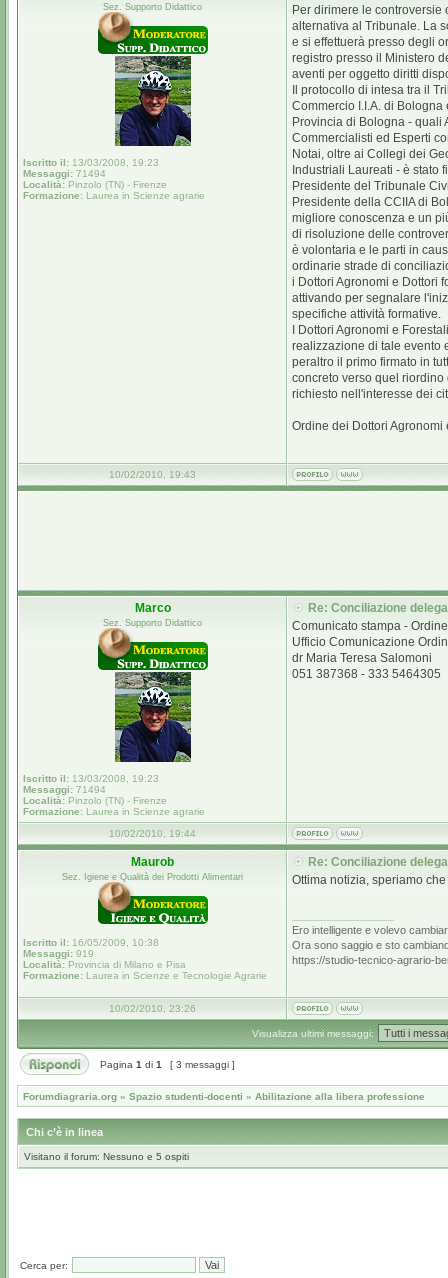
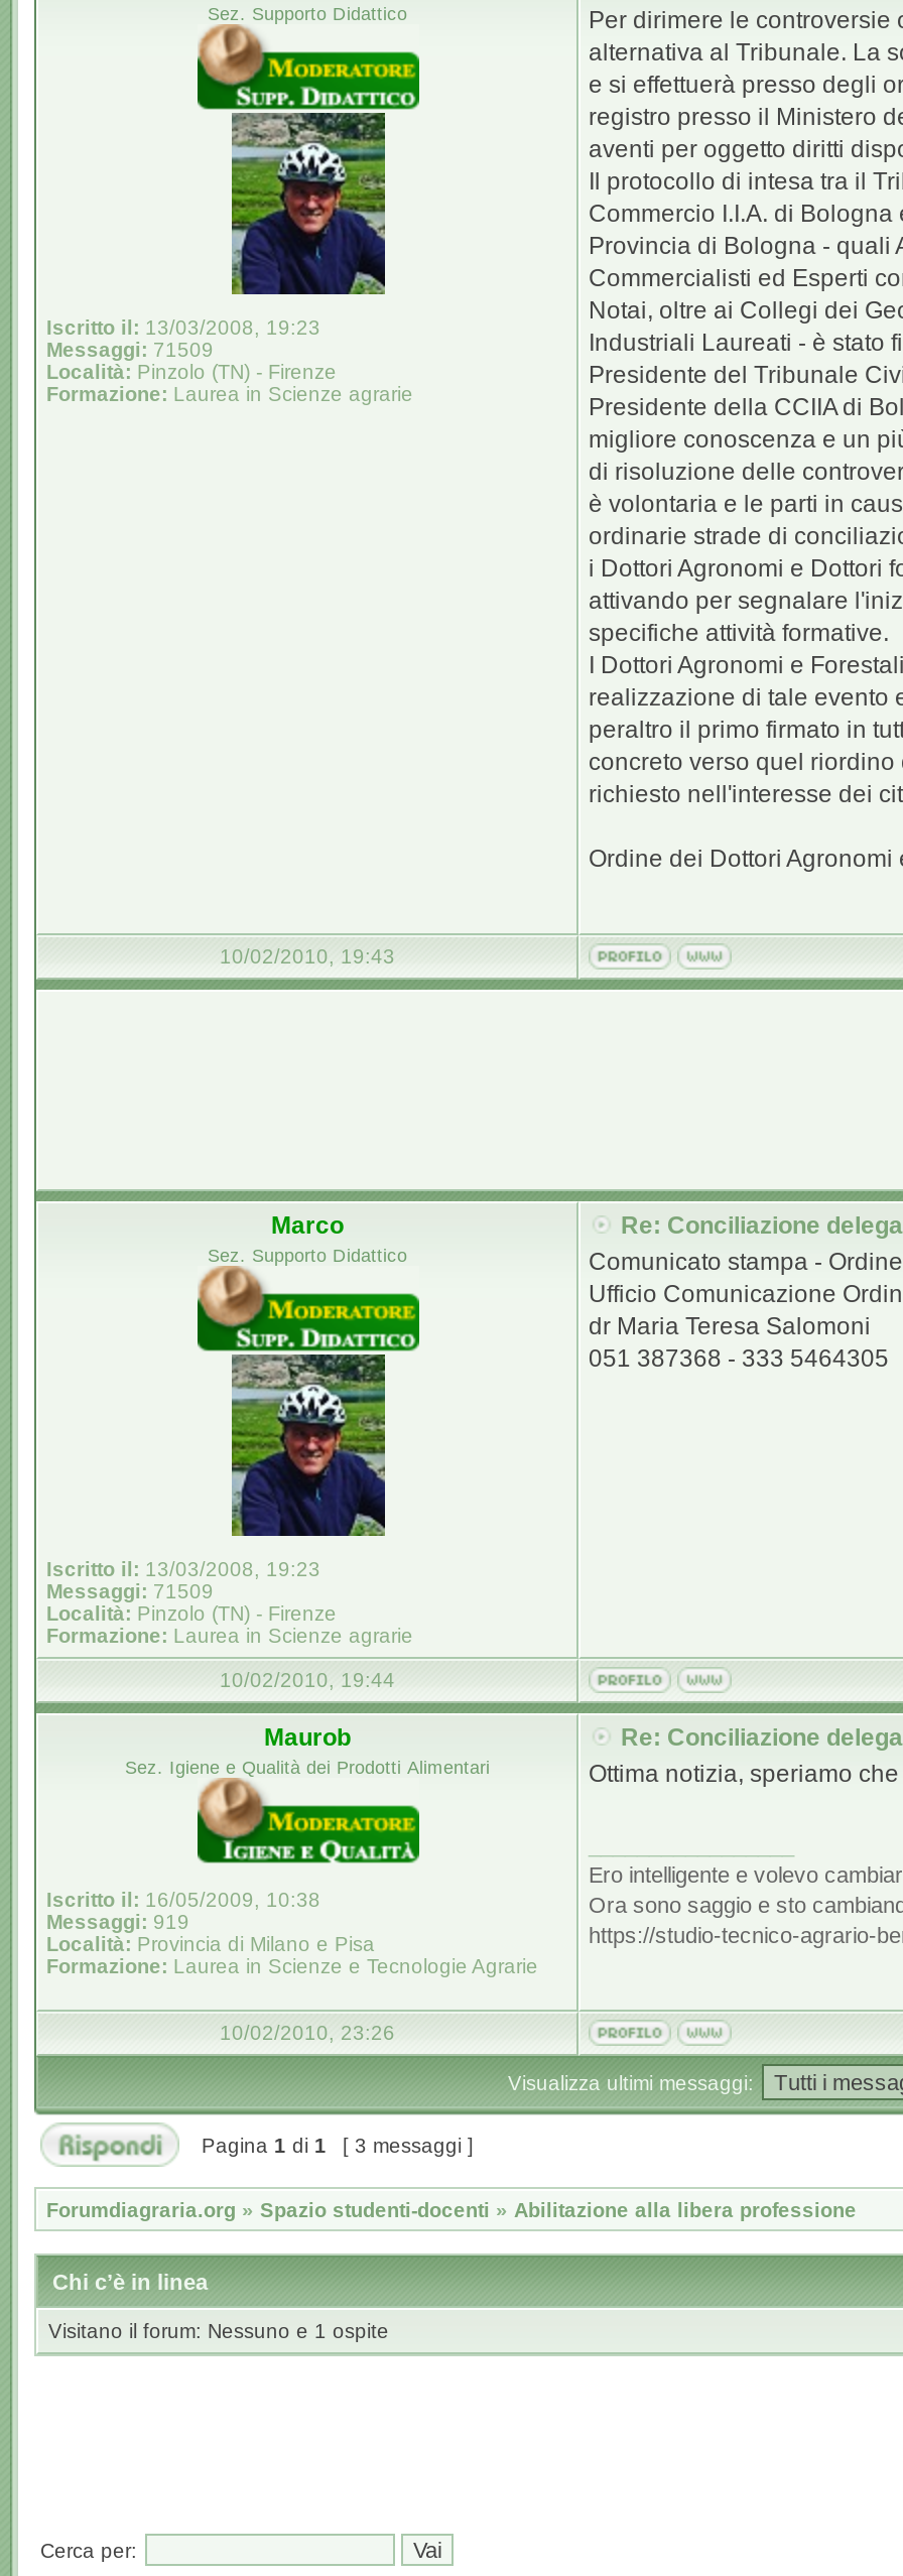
- Messaggi: 71494
+ Messaggi: 71509

- Messaggi: 71494
+ Messaggi: 71509

- Visitano il forum: Nessuno e 5 ospiti
+ Visitano il forum: Nessuno e 1 ospite
